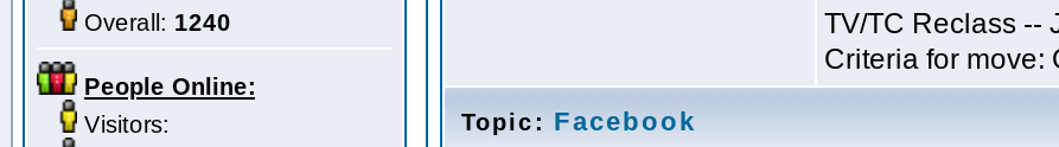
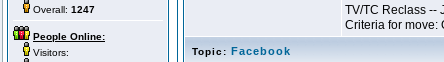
- Overall: 1240
+ Overall: 1247
